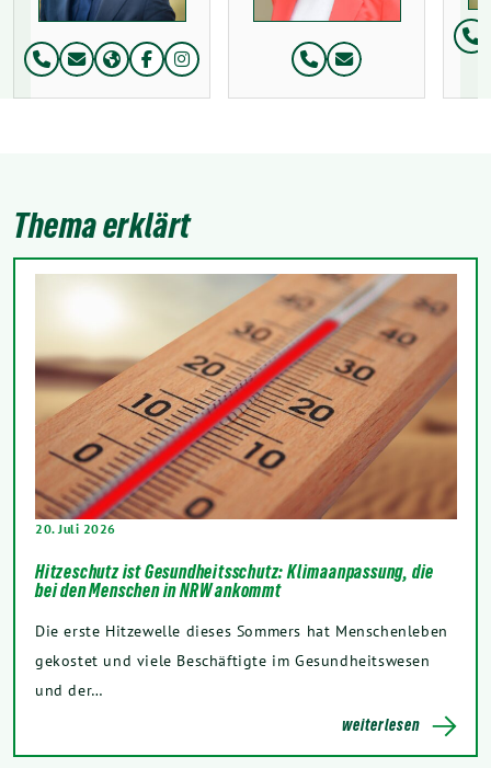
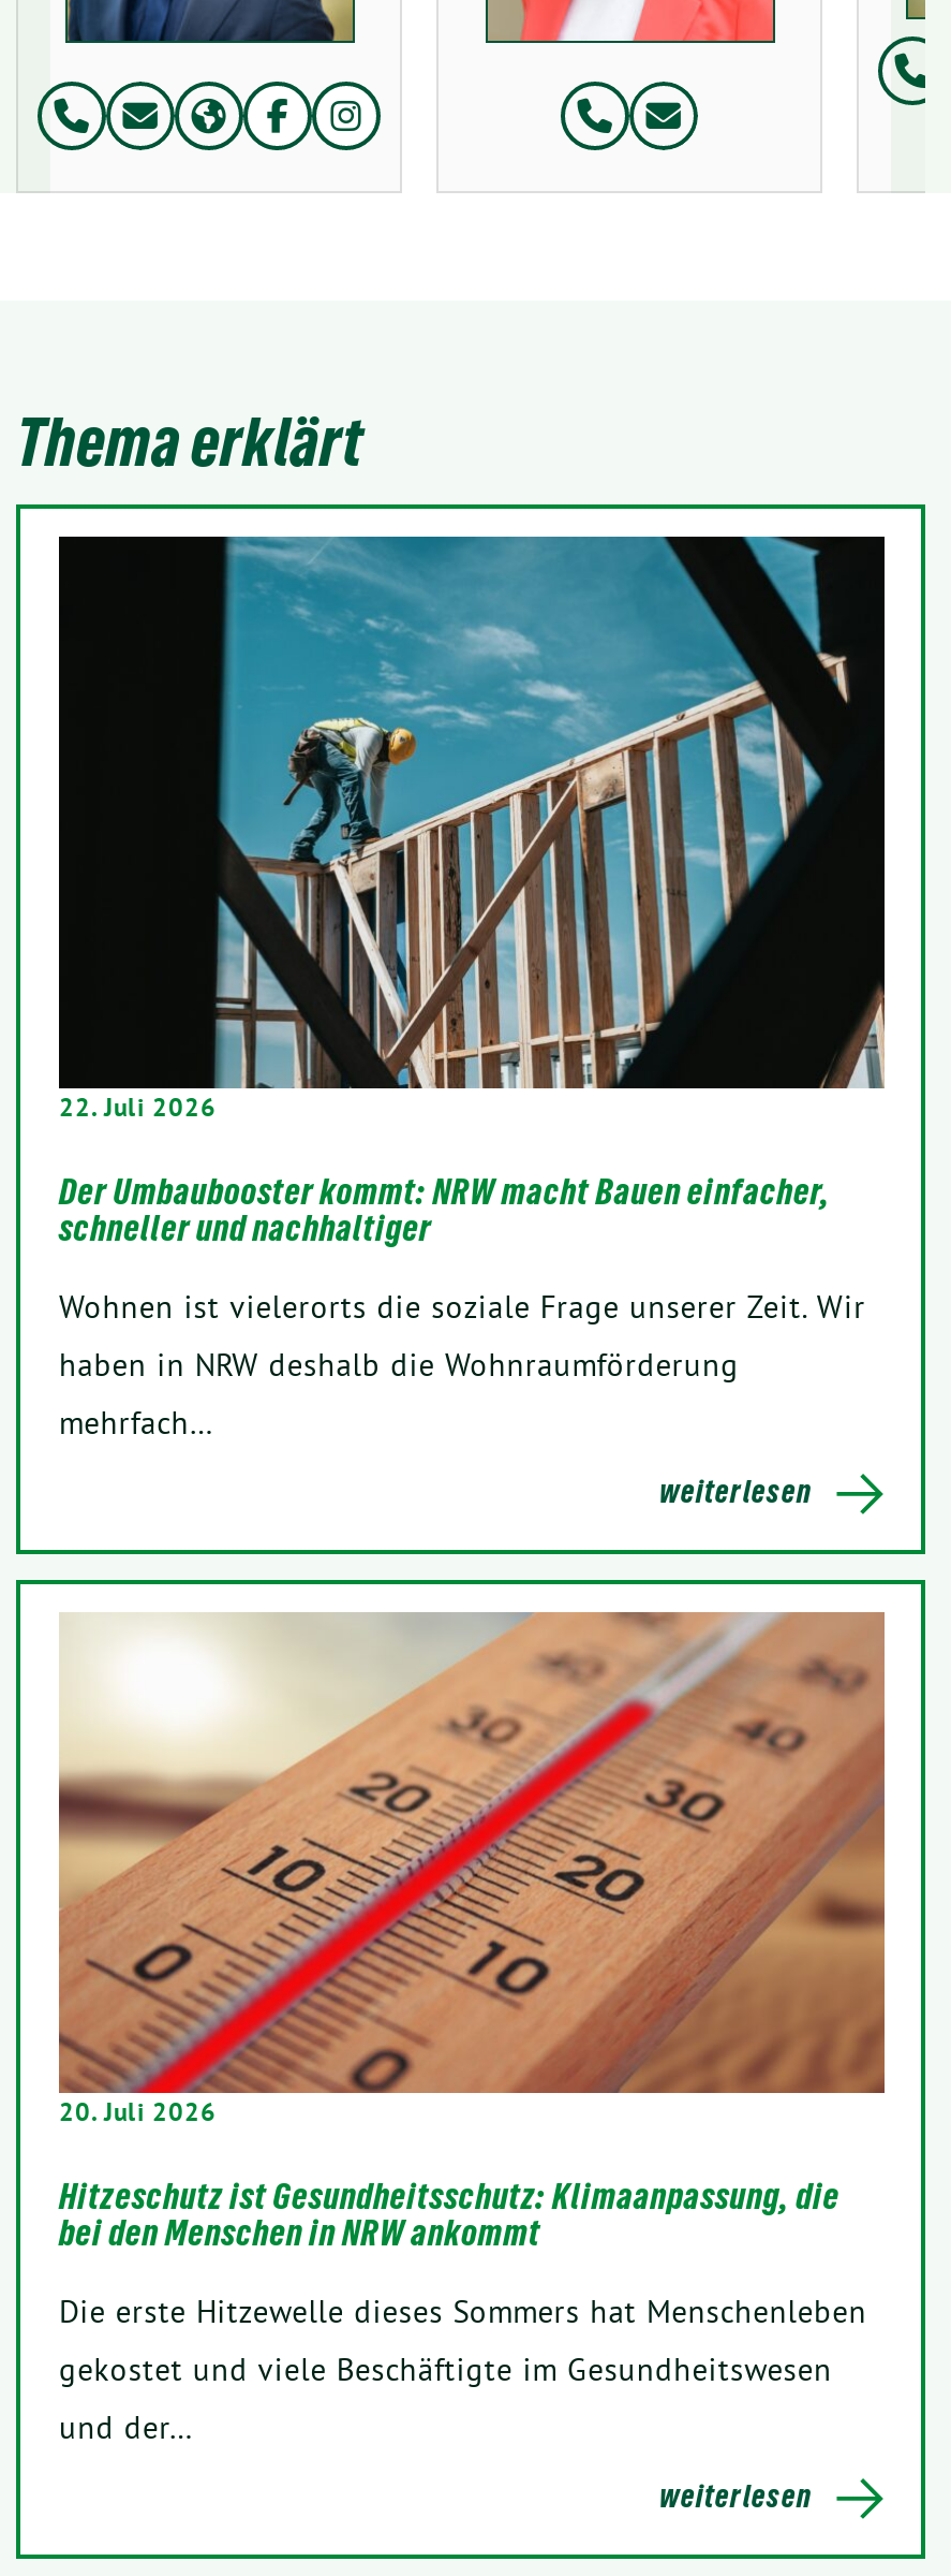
+ [image]
+ 22. Juli 2026
+ Der Umbaubooster kommt: NRW macht Bauen einfacher,
+ schneller und nachhaltiger
+ Wohnen ist vielerorts die soziale Frage unserer Zeit. Wir
+ haben in NRW deshalb die Wohnraumförderung
+ mehrfach…
+ weiterlesen
